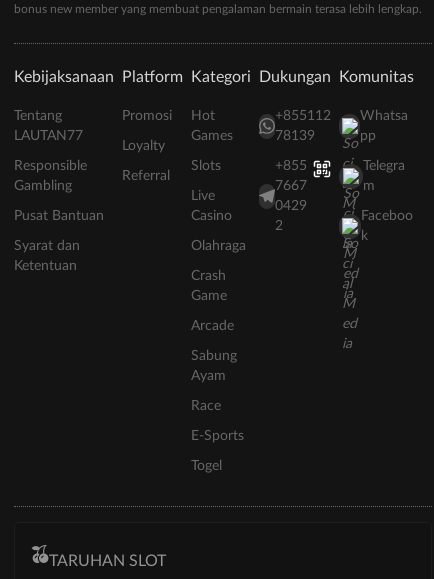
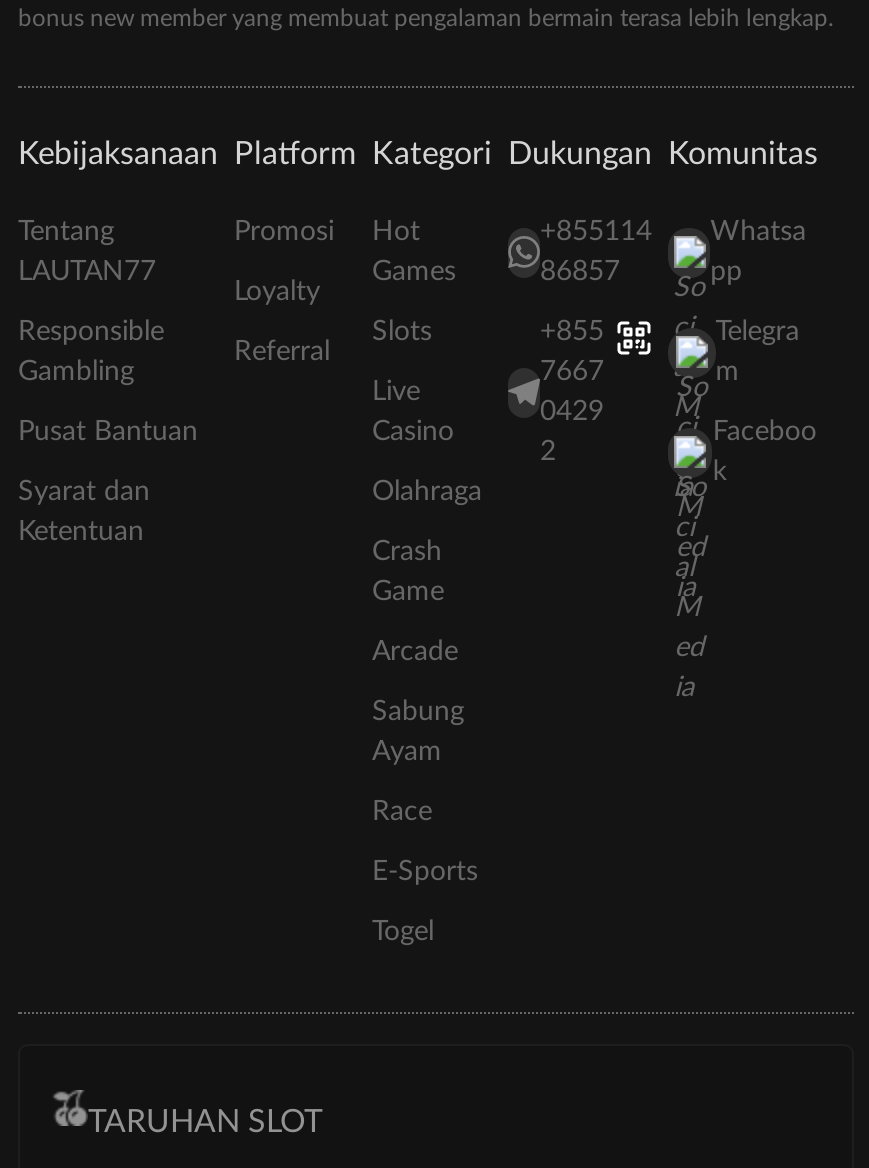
- +855112
+ +855114

- 78139
+ 86857
